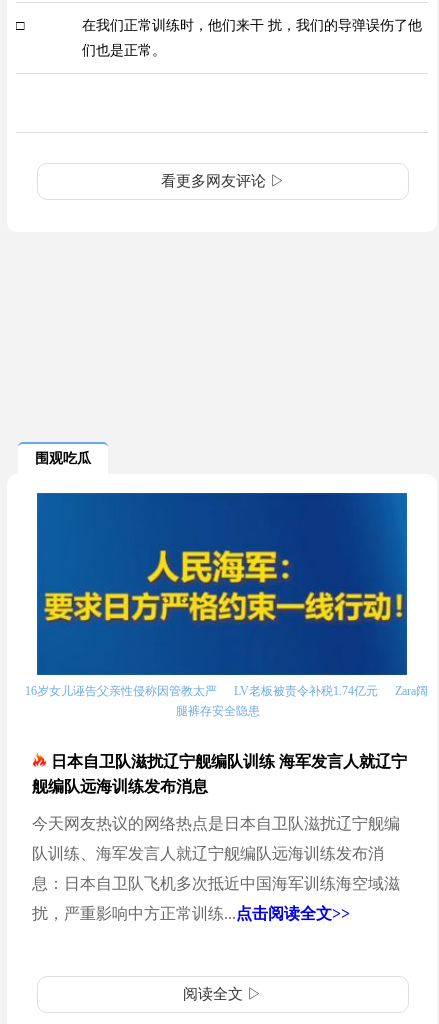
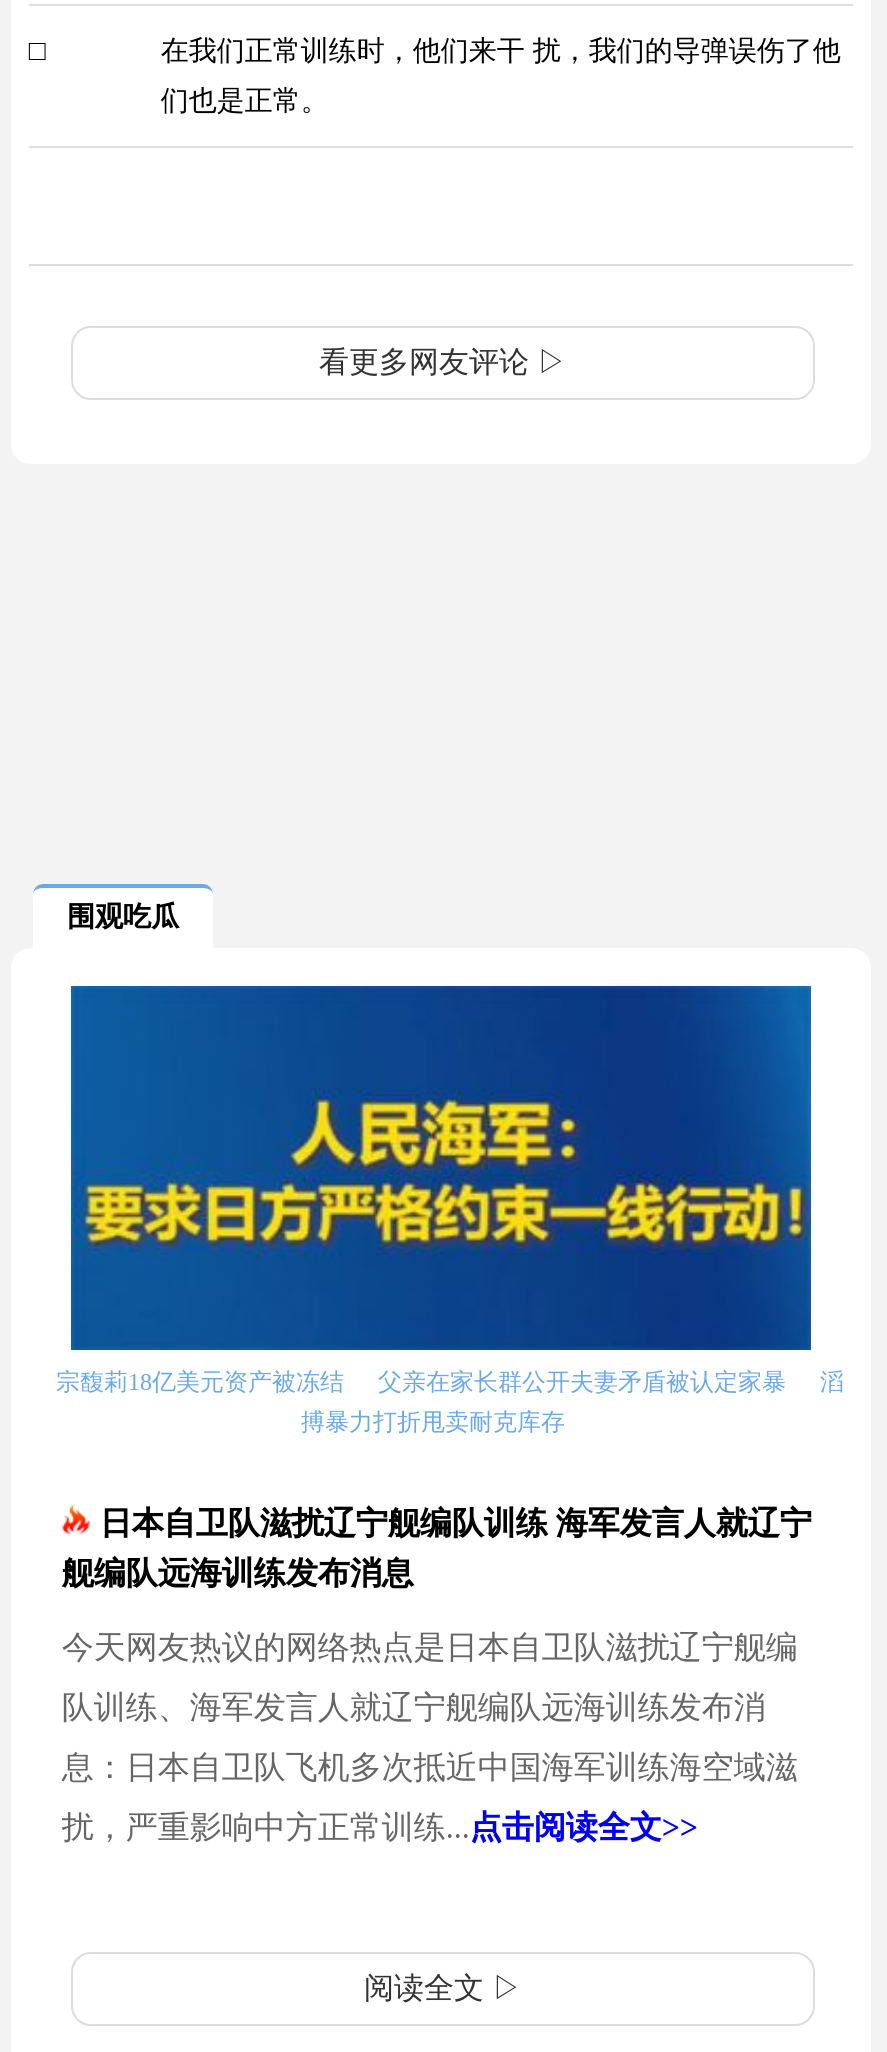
- 16岁女儿诬告父亲性侵称因管教太严
- LV老板被责令补税1.74亿元
- Zara阔
- 腿裤存安全隐患
+ 宗馥莉18亿美元资产被冻结
+ 父亲在家长群公开夫妻矛盾被认定家暴
+ 滔
+ 搏暴力打折甩卖耐克库存
